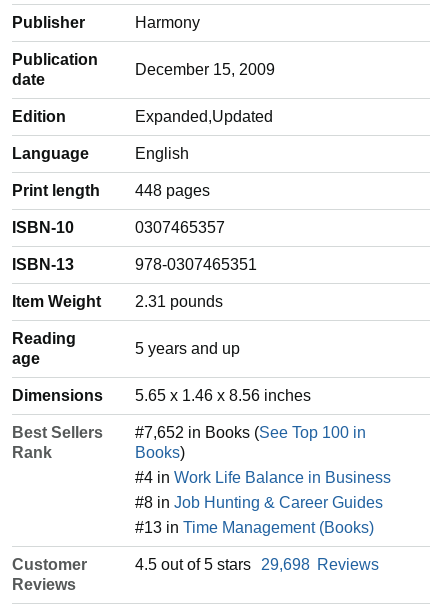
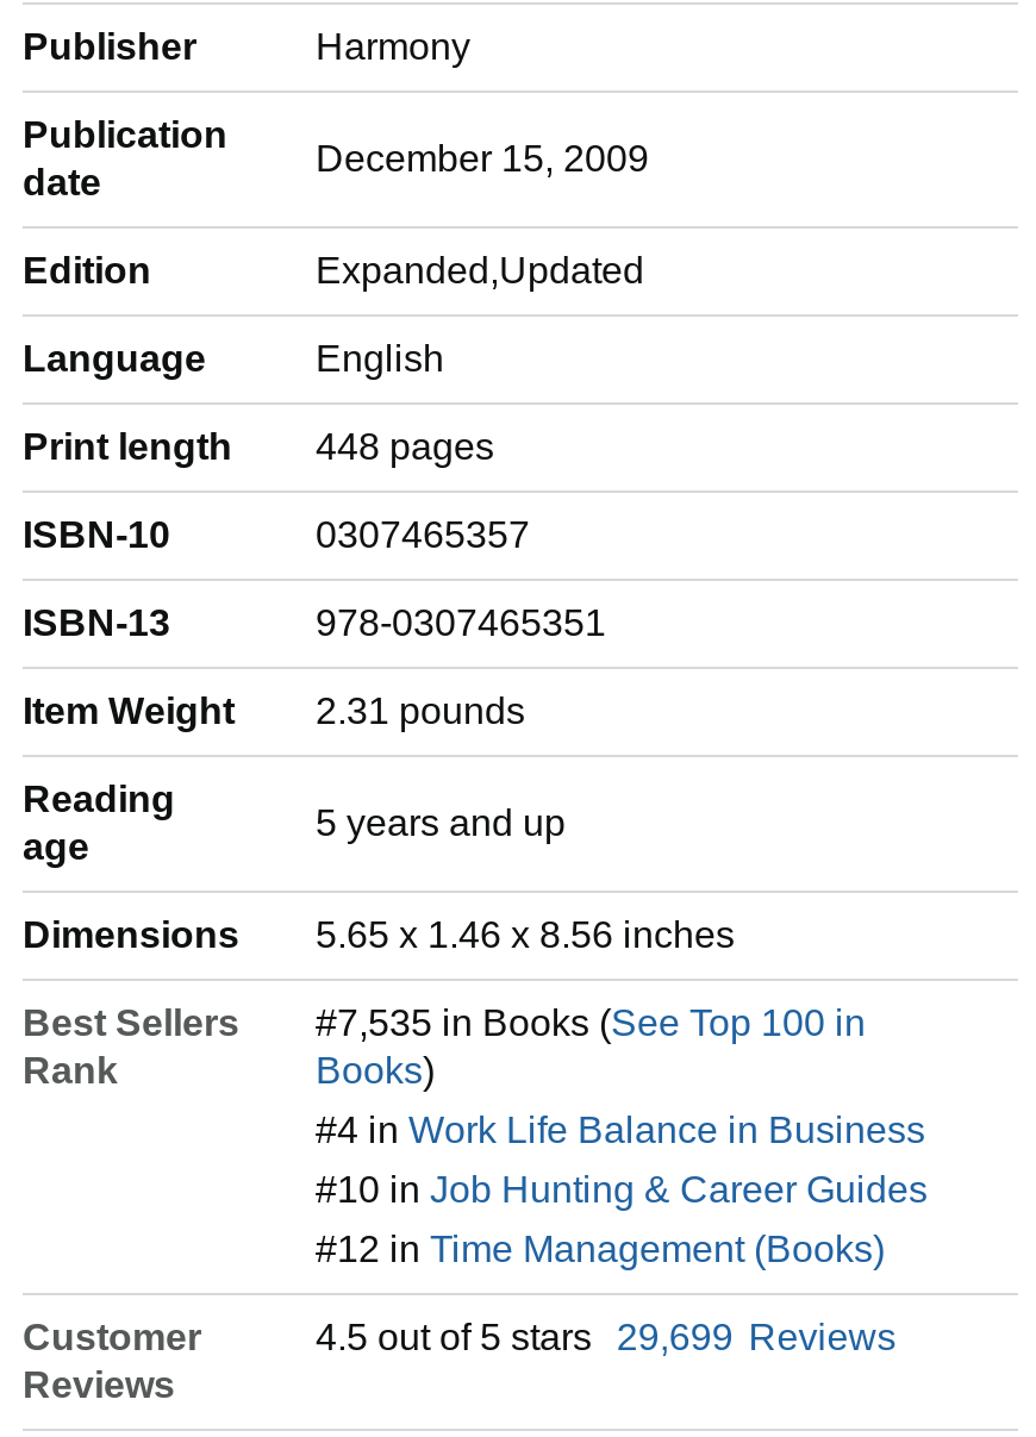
- #7,652 in Books (See Top 100 in
+ #7,535 in Books (See Top 100 in

- #8 in Job Hunting & Career Guides
+ #10 in Job Hunting & Career Guides

- #13 in Time Management (Books)
+ #12 in Time Management (Books)

- 4.5 out of 5 stars 29,698 Reviews
+ 4.5 out of 5 stars 29,699 Reviews
